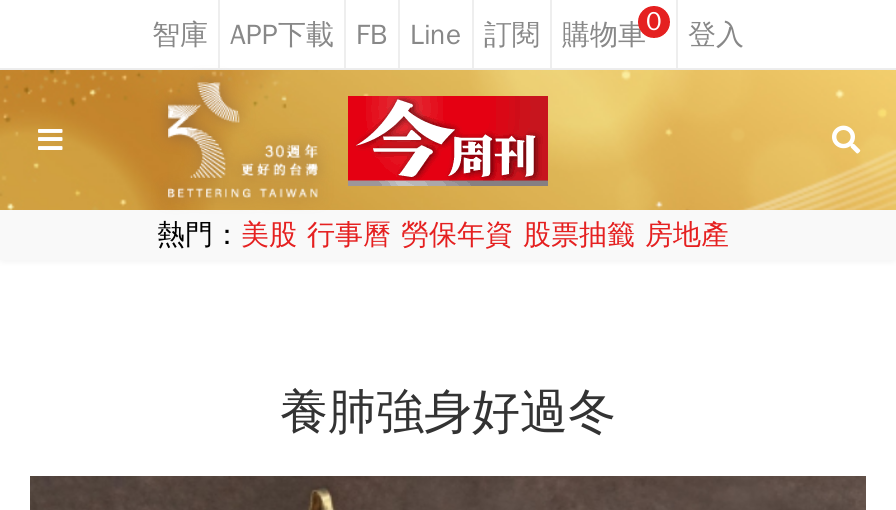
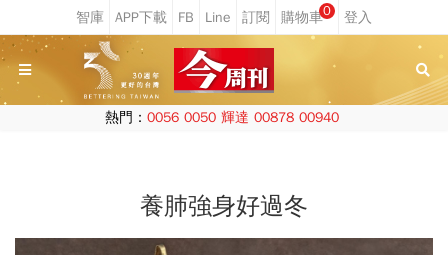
- 熱門：美股 行事曆 勞保年資 股票抽籤 房地產
+ 熱門：0056 0050 輝達 00878 00940
